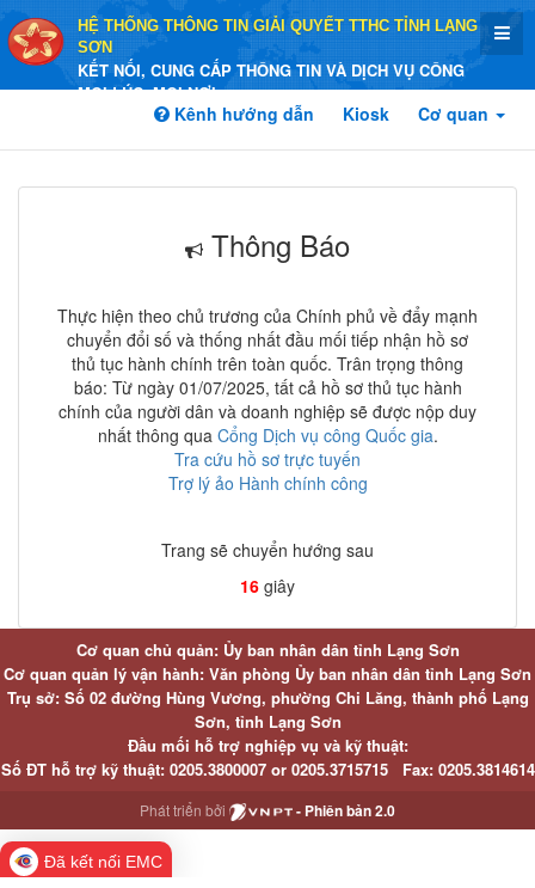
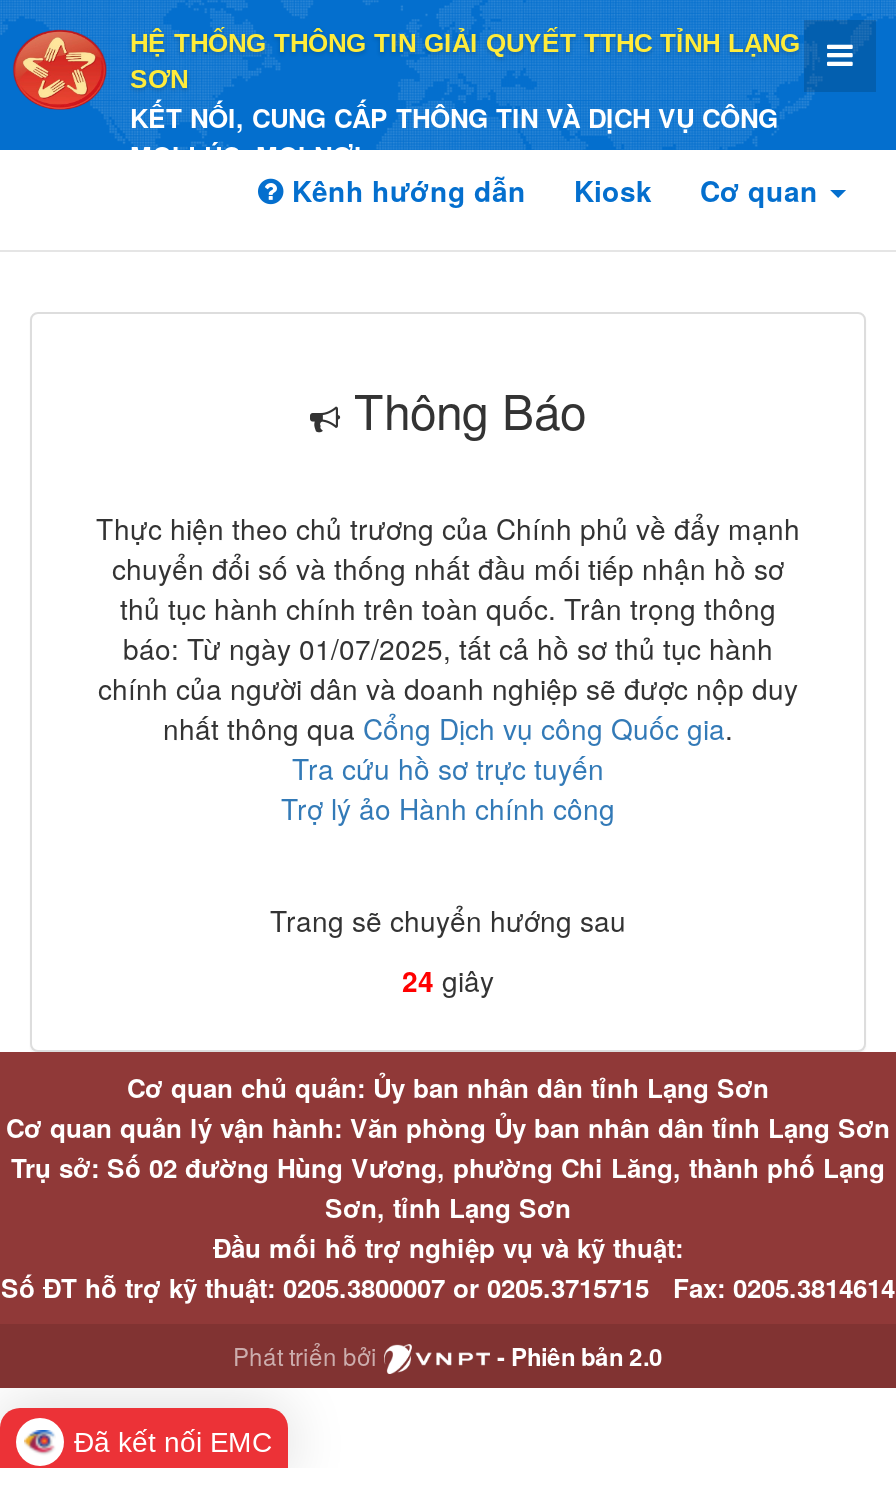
- 16 giây
+ 24 giây
